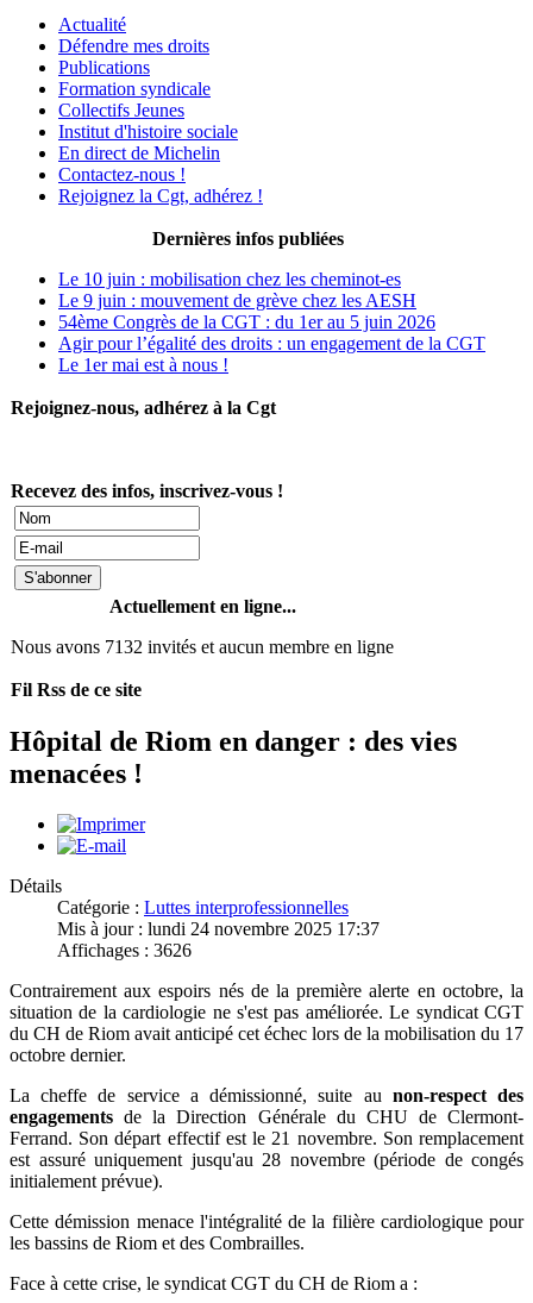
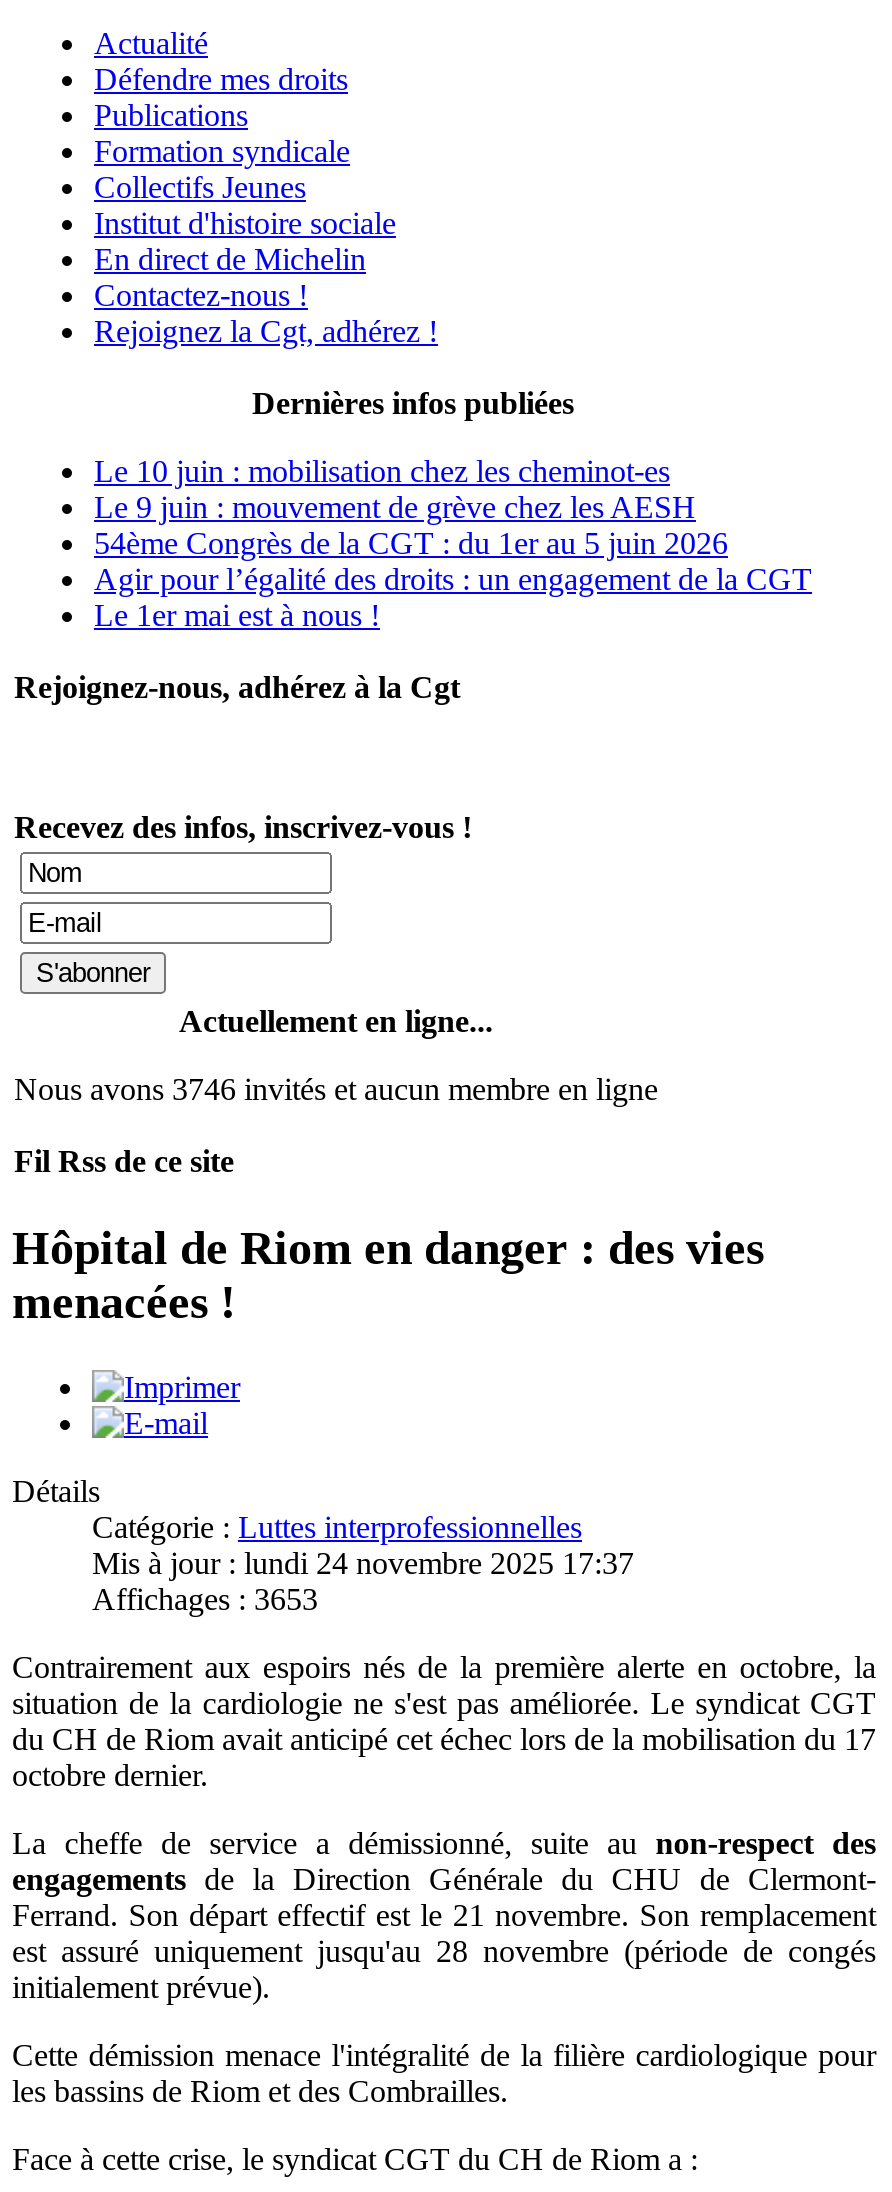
- Nous avons 7132 invités et aucun membre en ligne
+ Nous avons 3746 invités et aucun membre en ligne

- Affichages : 3626
+ Affichages : 3653
